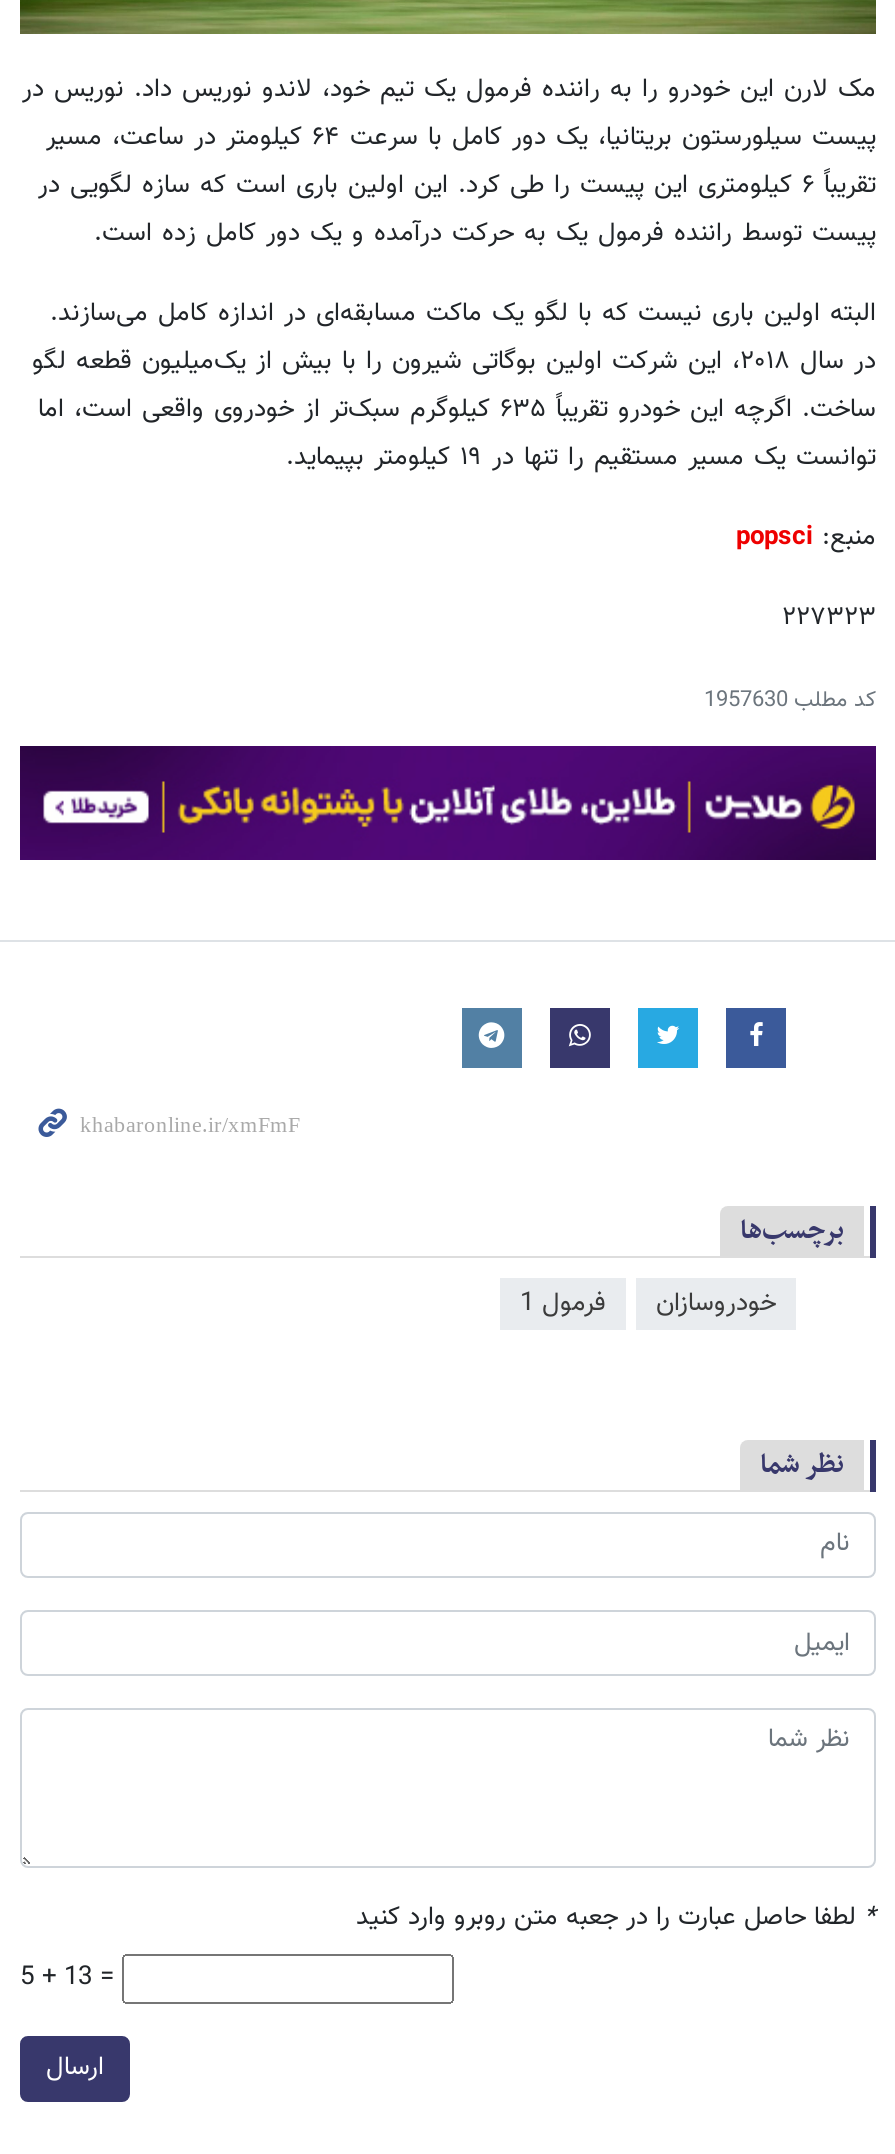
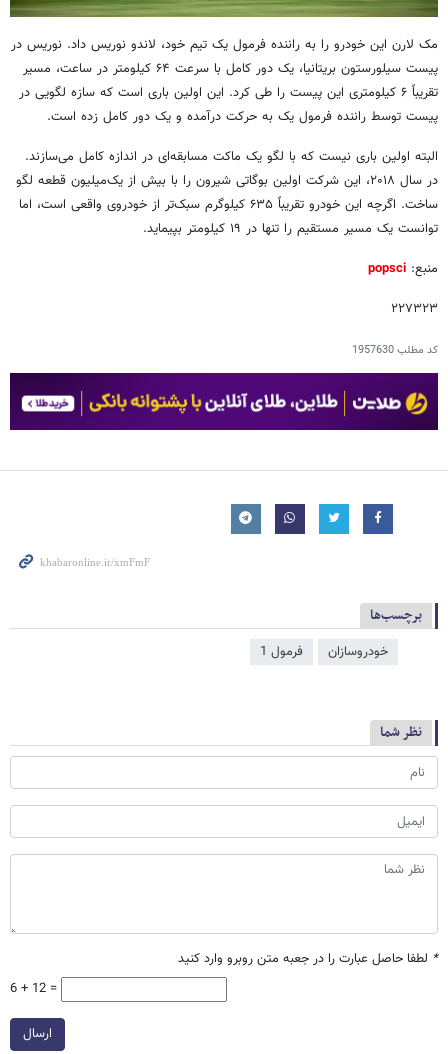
- 5 + 13 =
+ 6 + 12 =
